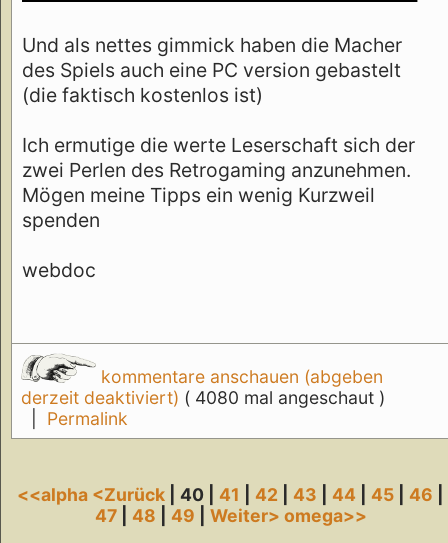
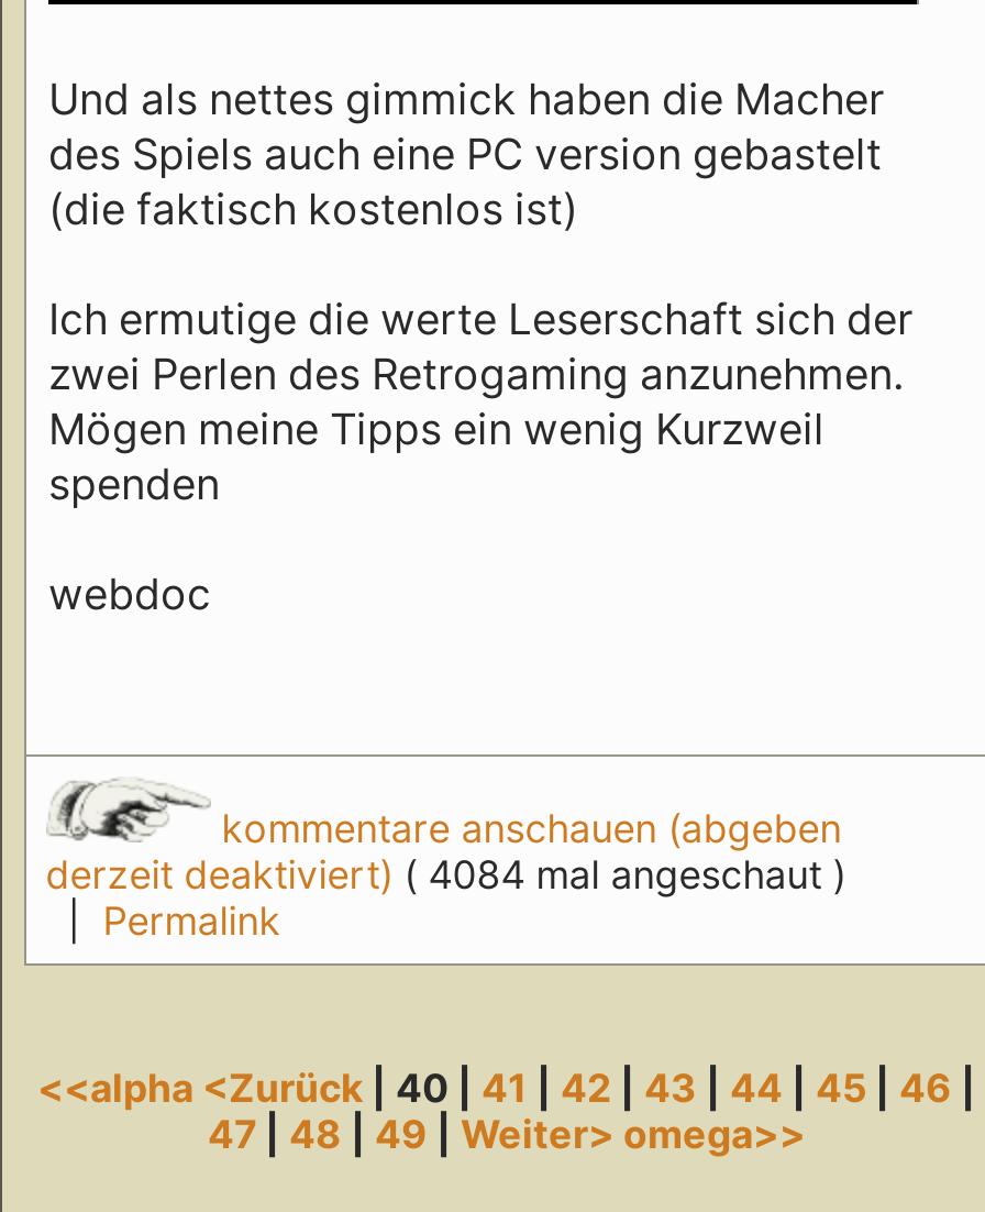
- derzeit deaktiviert) ( 4080 mal angeschaut )
+ derzeit deaktiviert) ( 4084 mal angeschaut )
